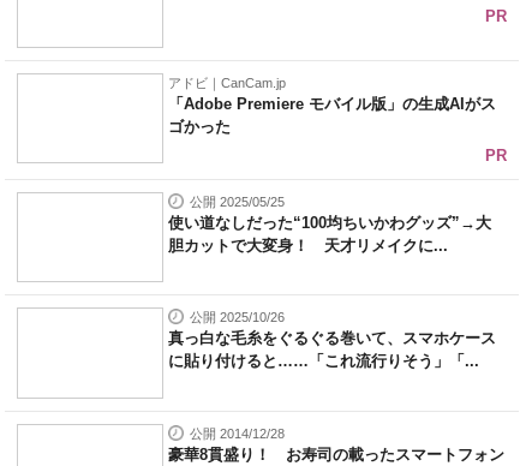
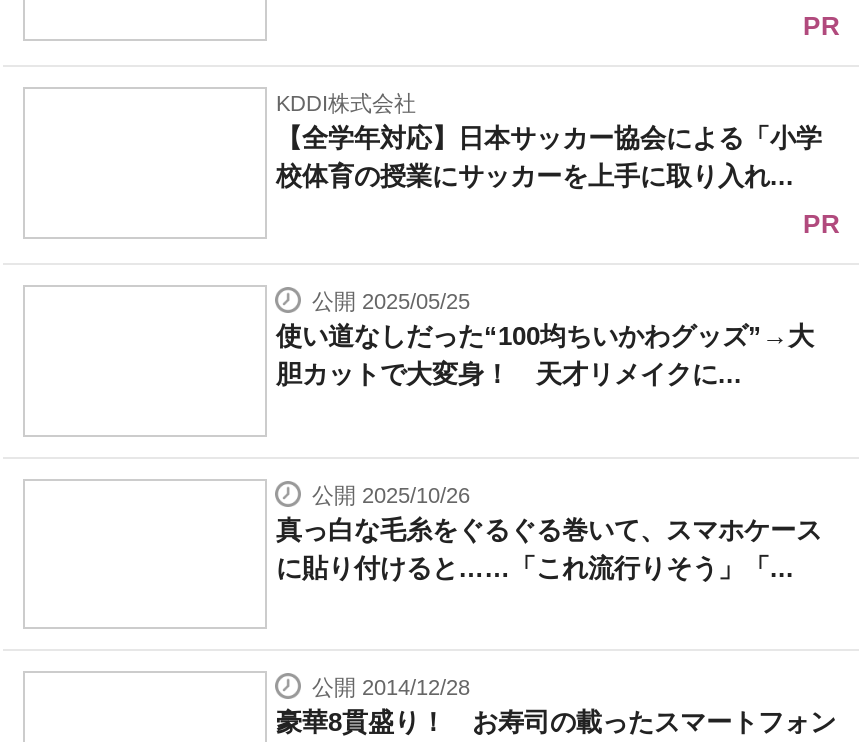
- アドビ｜CanCam.jp
- 「Adobe Premiere モバイル版」の生成AIがス
- ゴかった
+ KDDI株式会社
+ 【全学年対応】日本サッカー協会による「小学
+ 校体育の授業にサッカーを上手に取り入れ...
